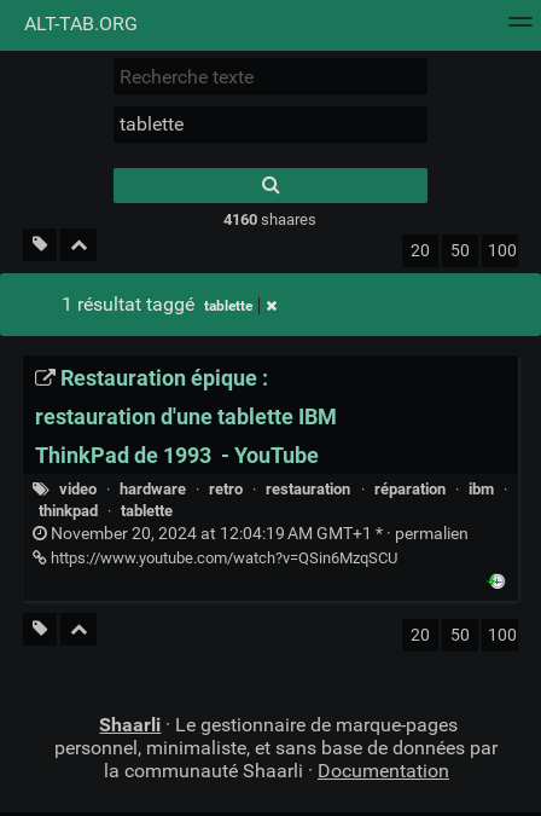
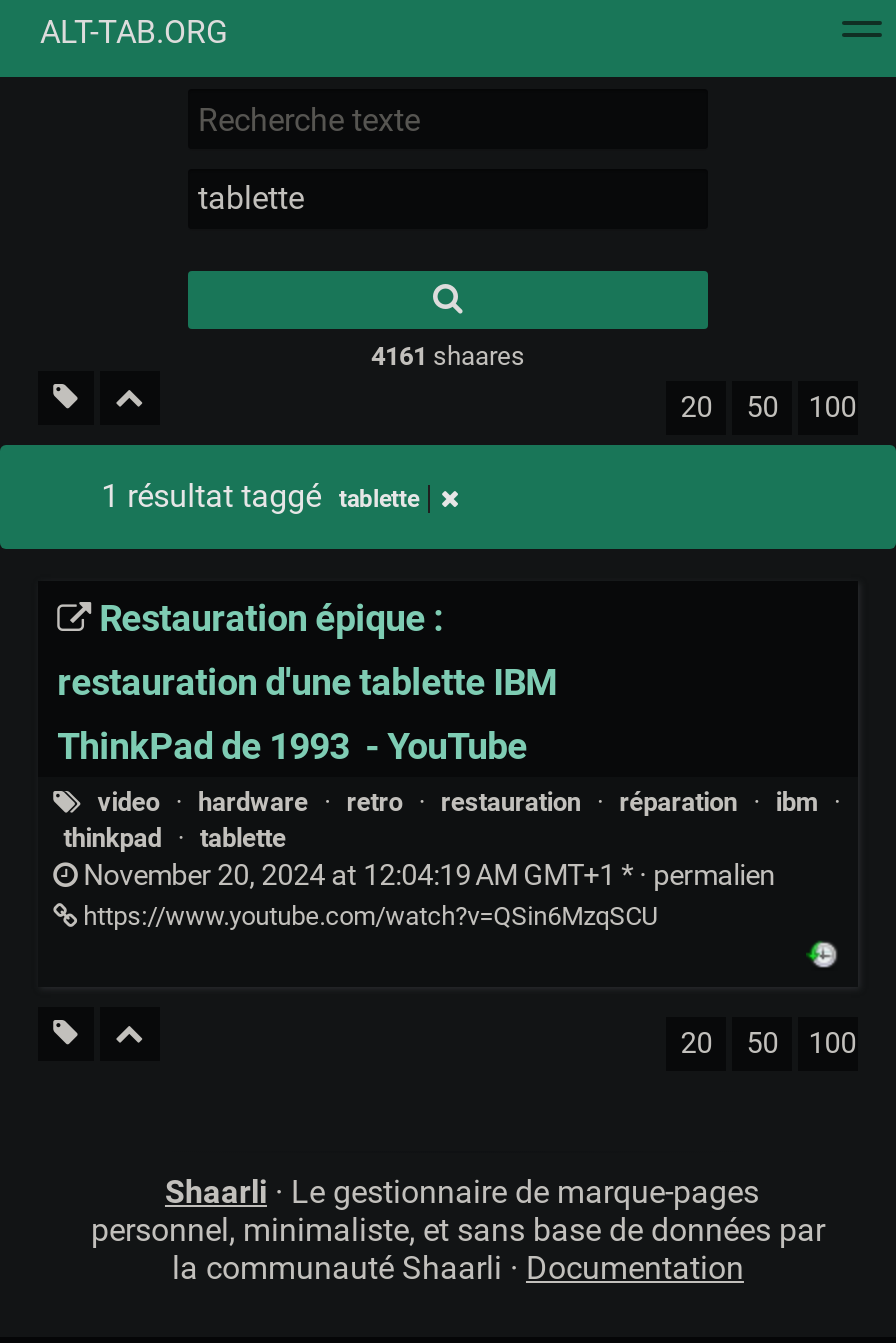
- 4160 shaares
+ 4161 shaares
